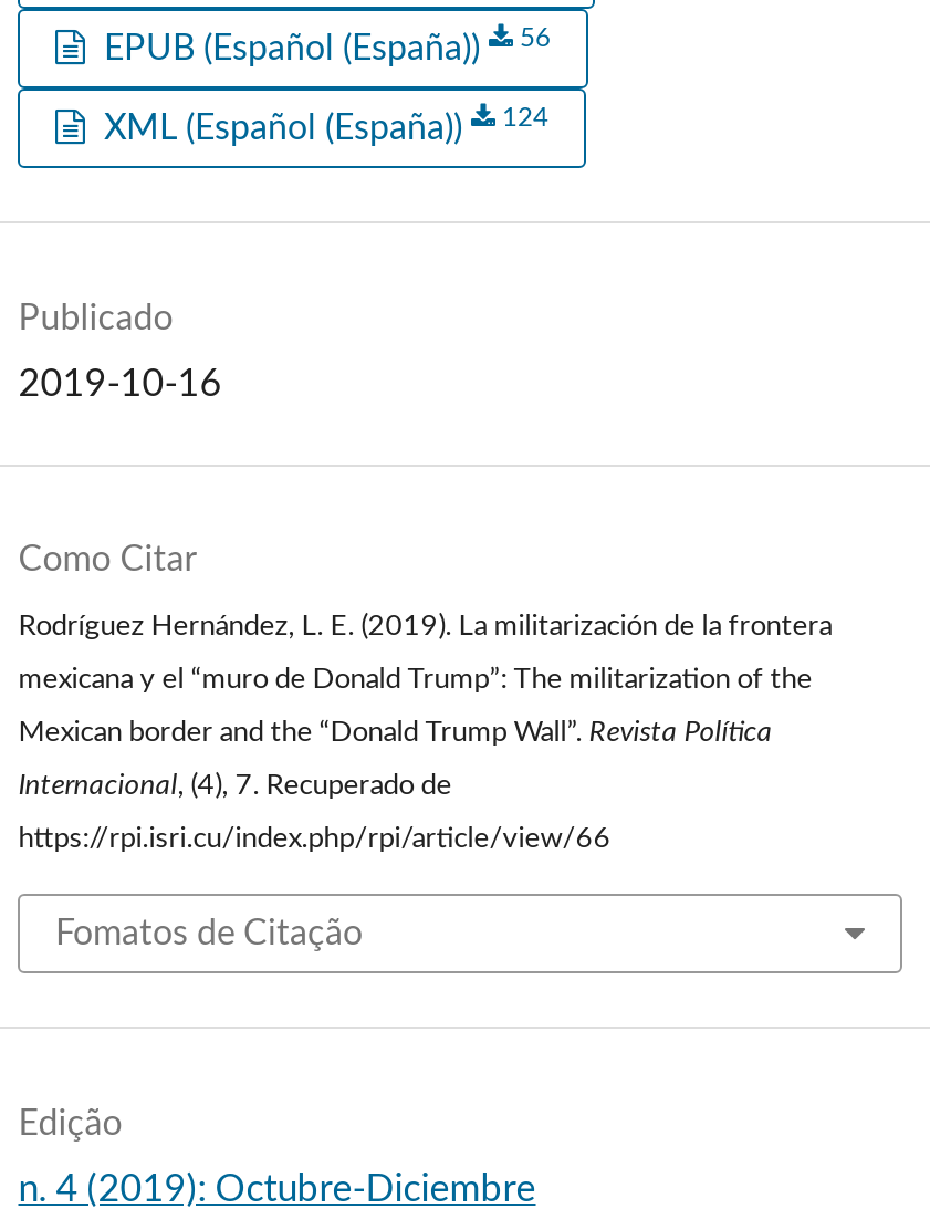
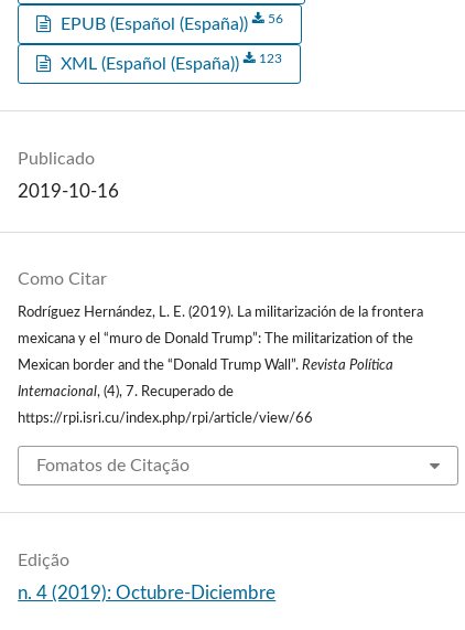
- XML (Español (España)) 124
+ XML (Español (España)) 123
